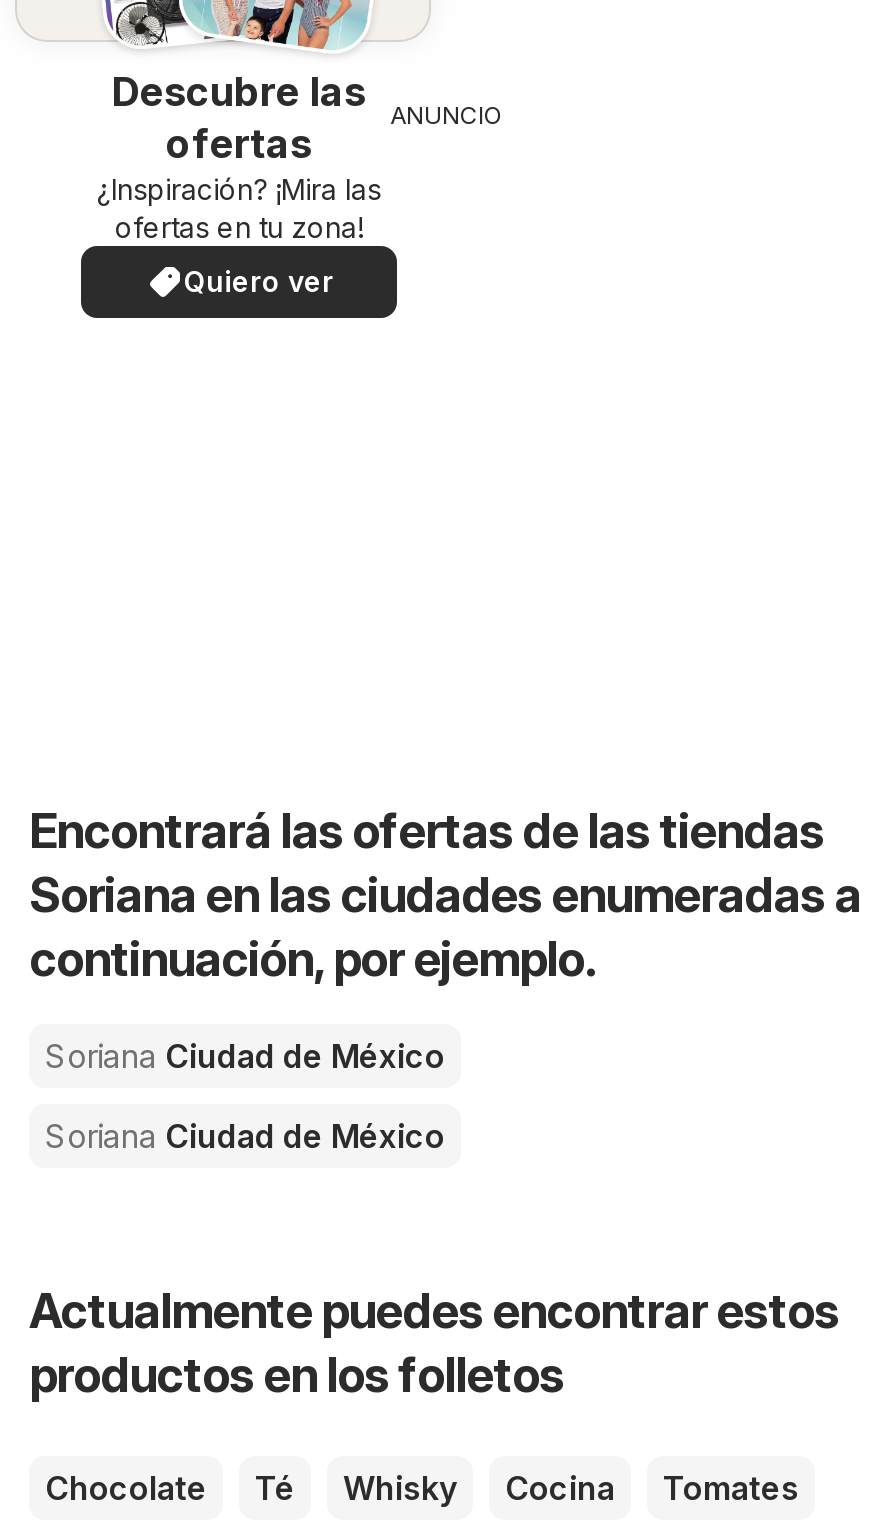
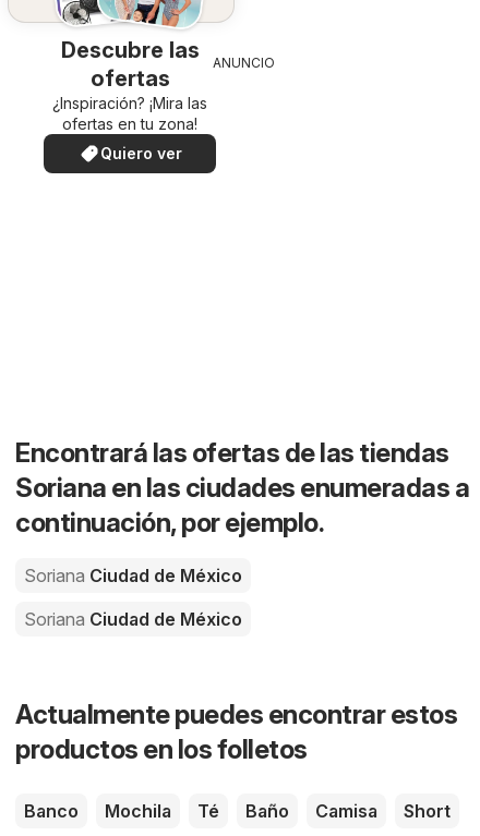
- Chocolate
+ Banco
+ Mochila

- Whisky
- Cocina
- Tomates
+ Baño
+ Camisa
+ Short
